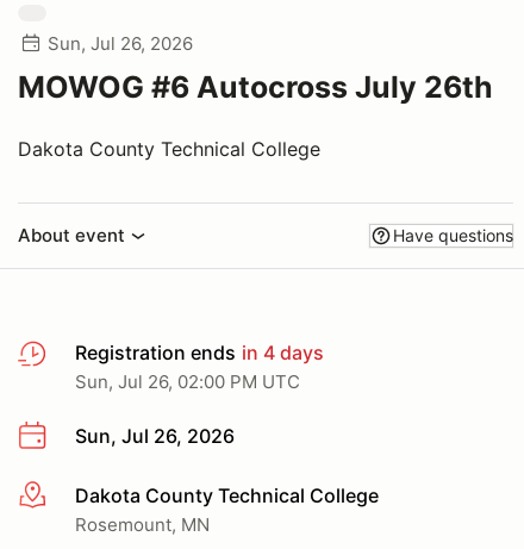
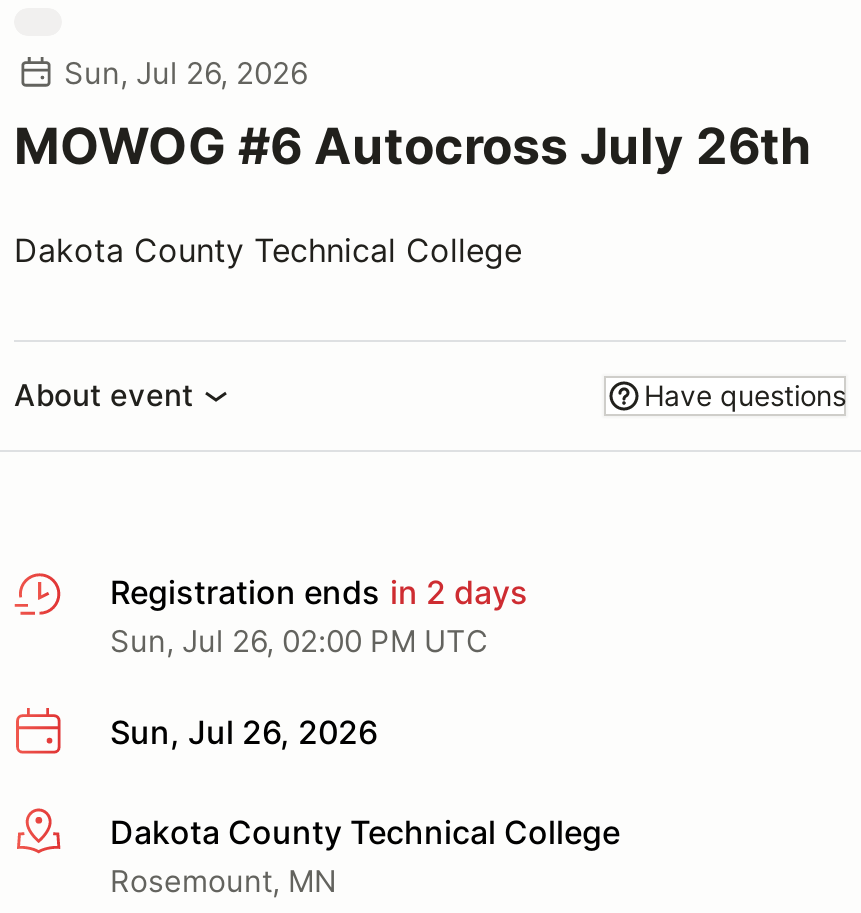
- Registration ends in 4 days
+ Registration ends in 2 days
